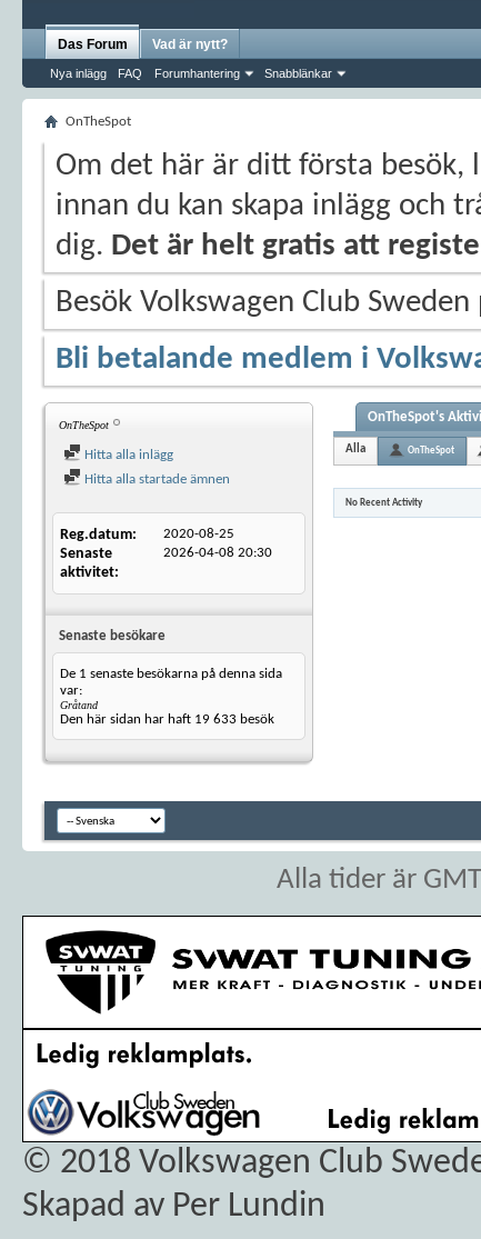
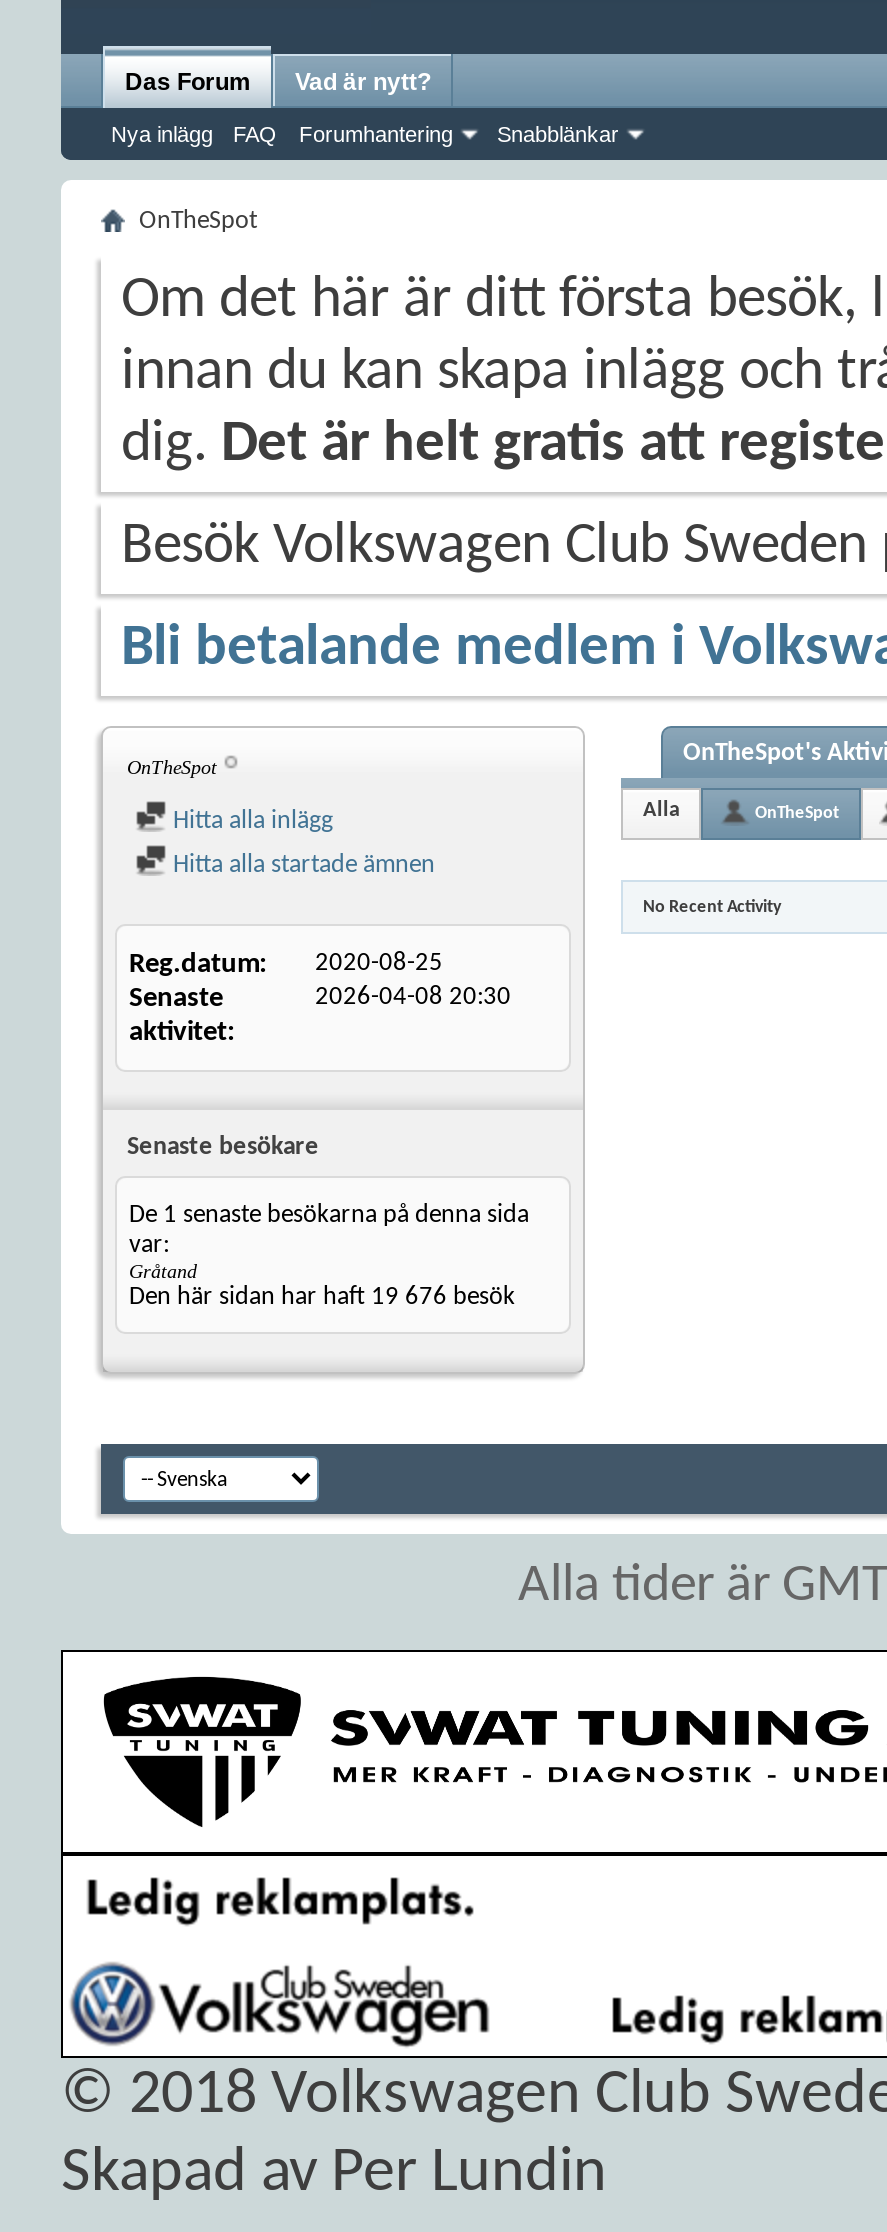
- Den här sidan har haft 19 633 besök
+ Den här sidan har haft 19 676 besök
